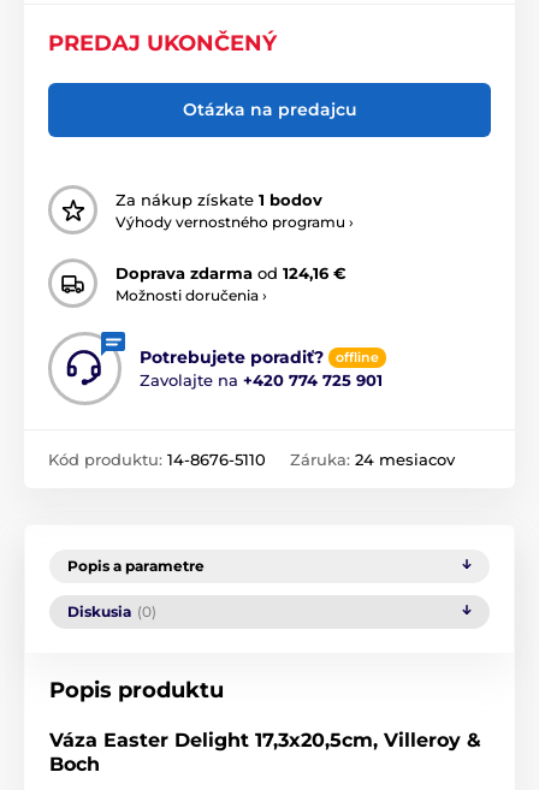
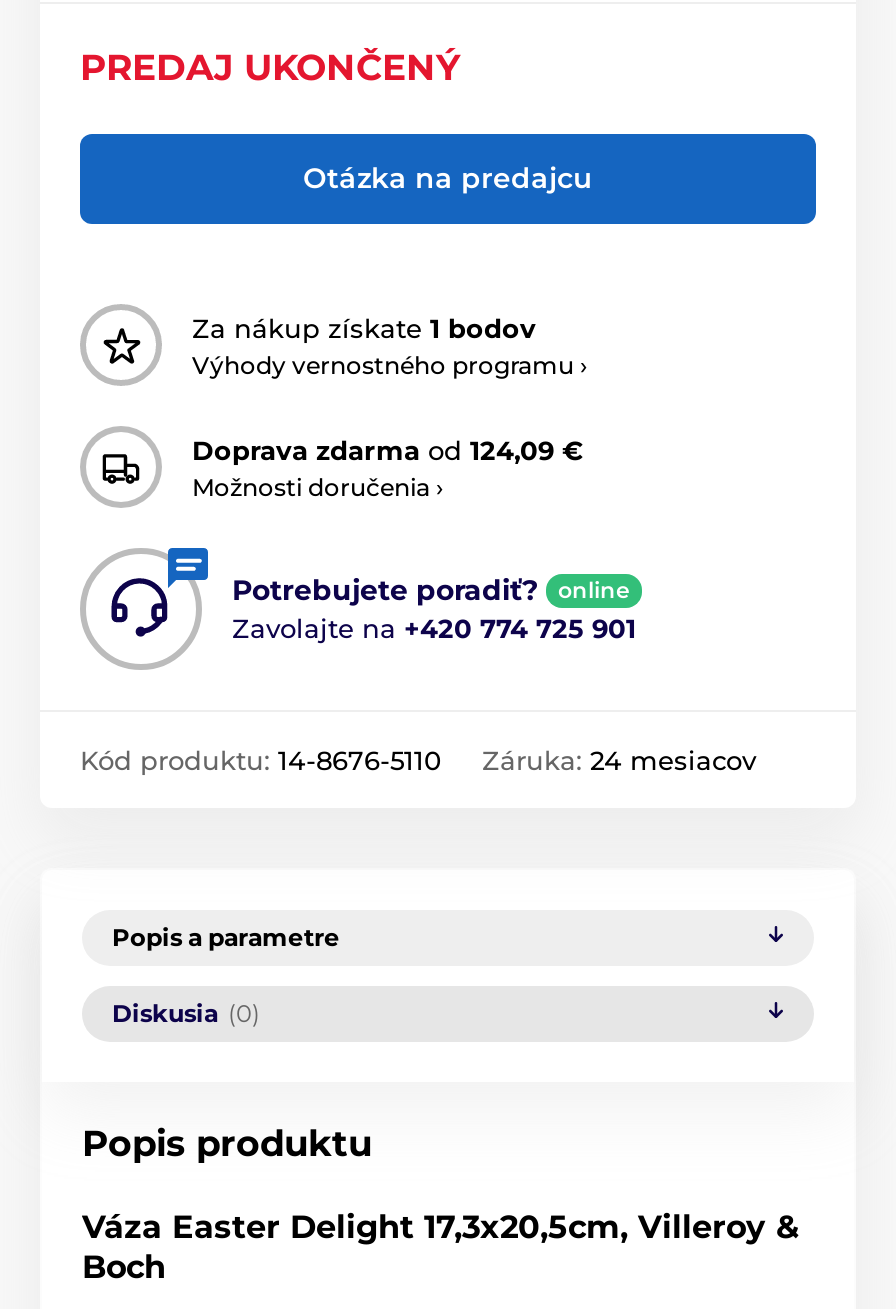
- Doprava zdarma od 124,16 €
+ Doprava zdarma od 124,09 €

- offline
+ online
